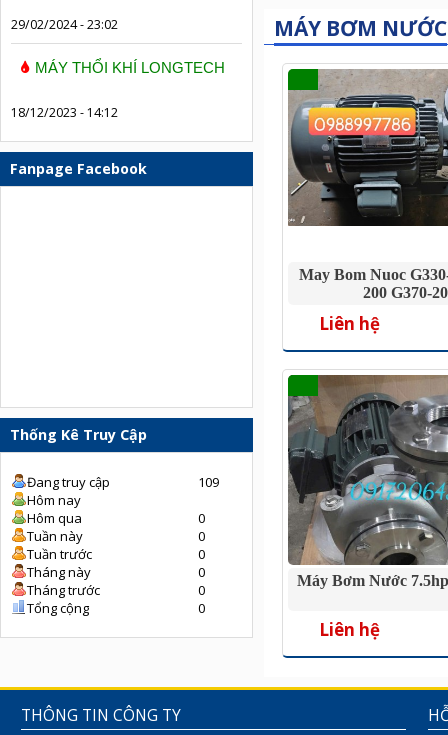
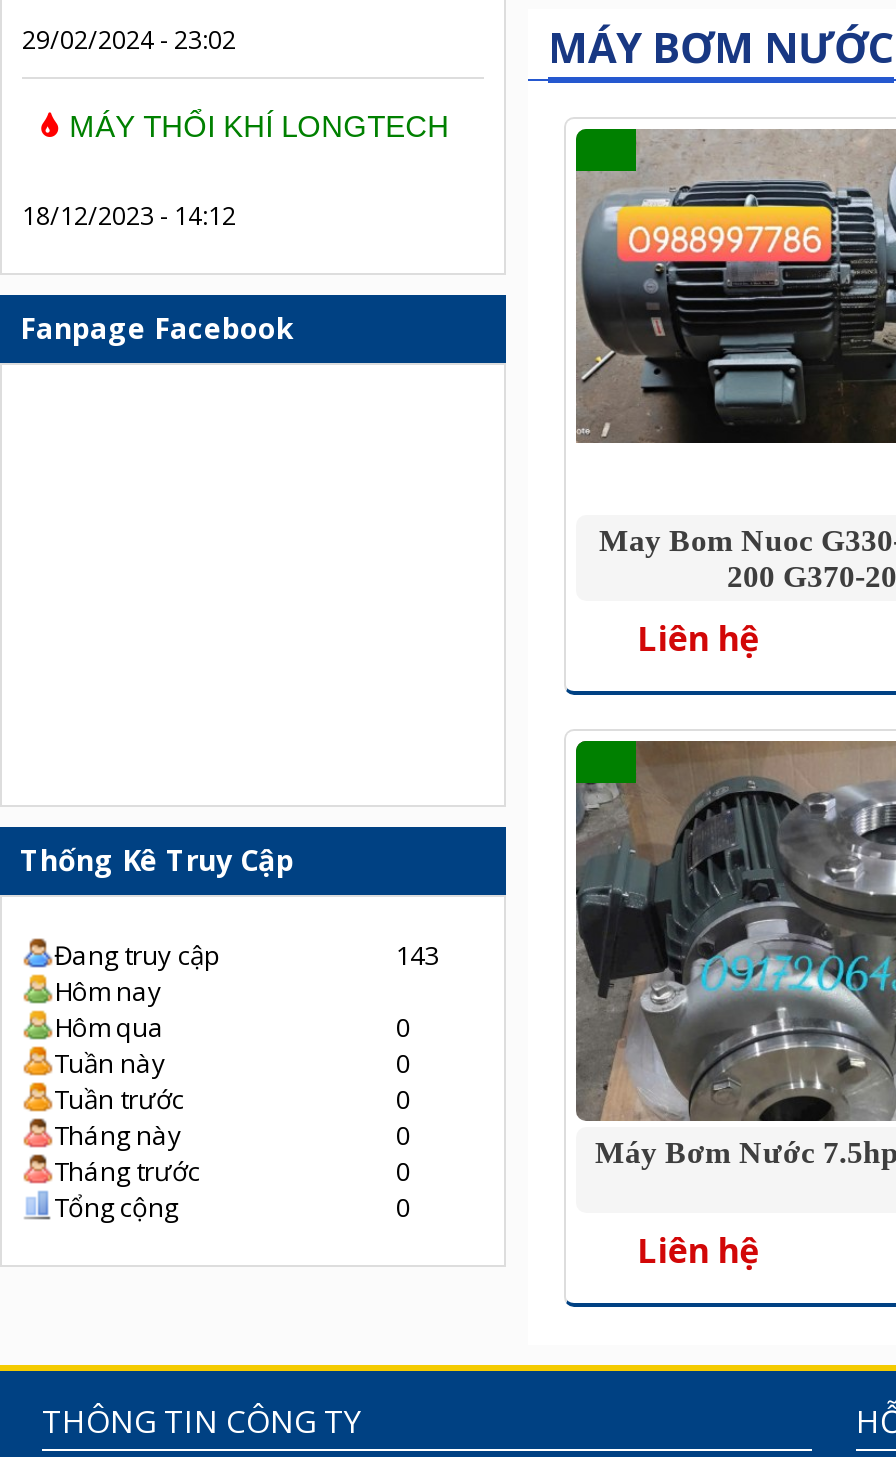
- 109
+ 143
